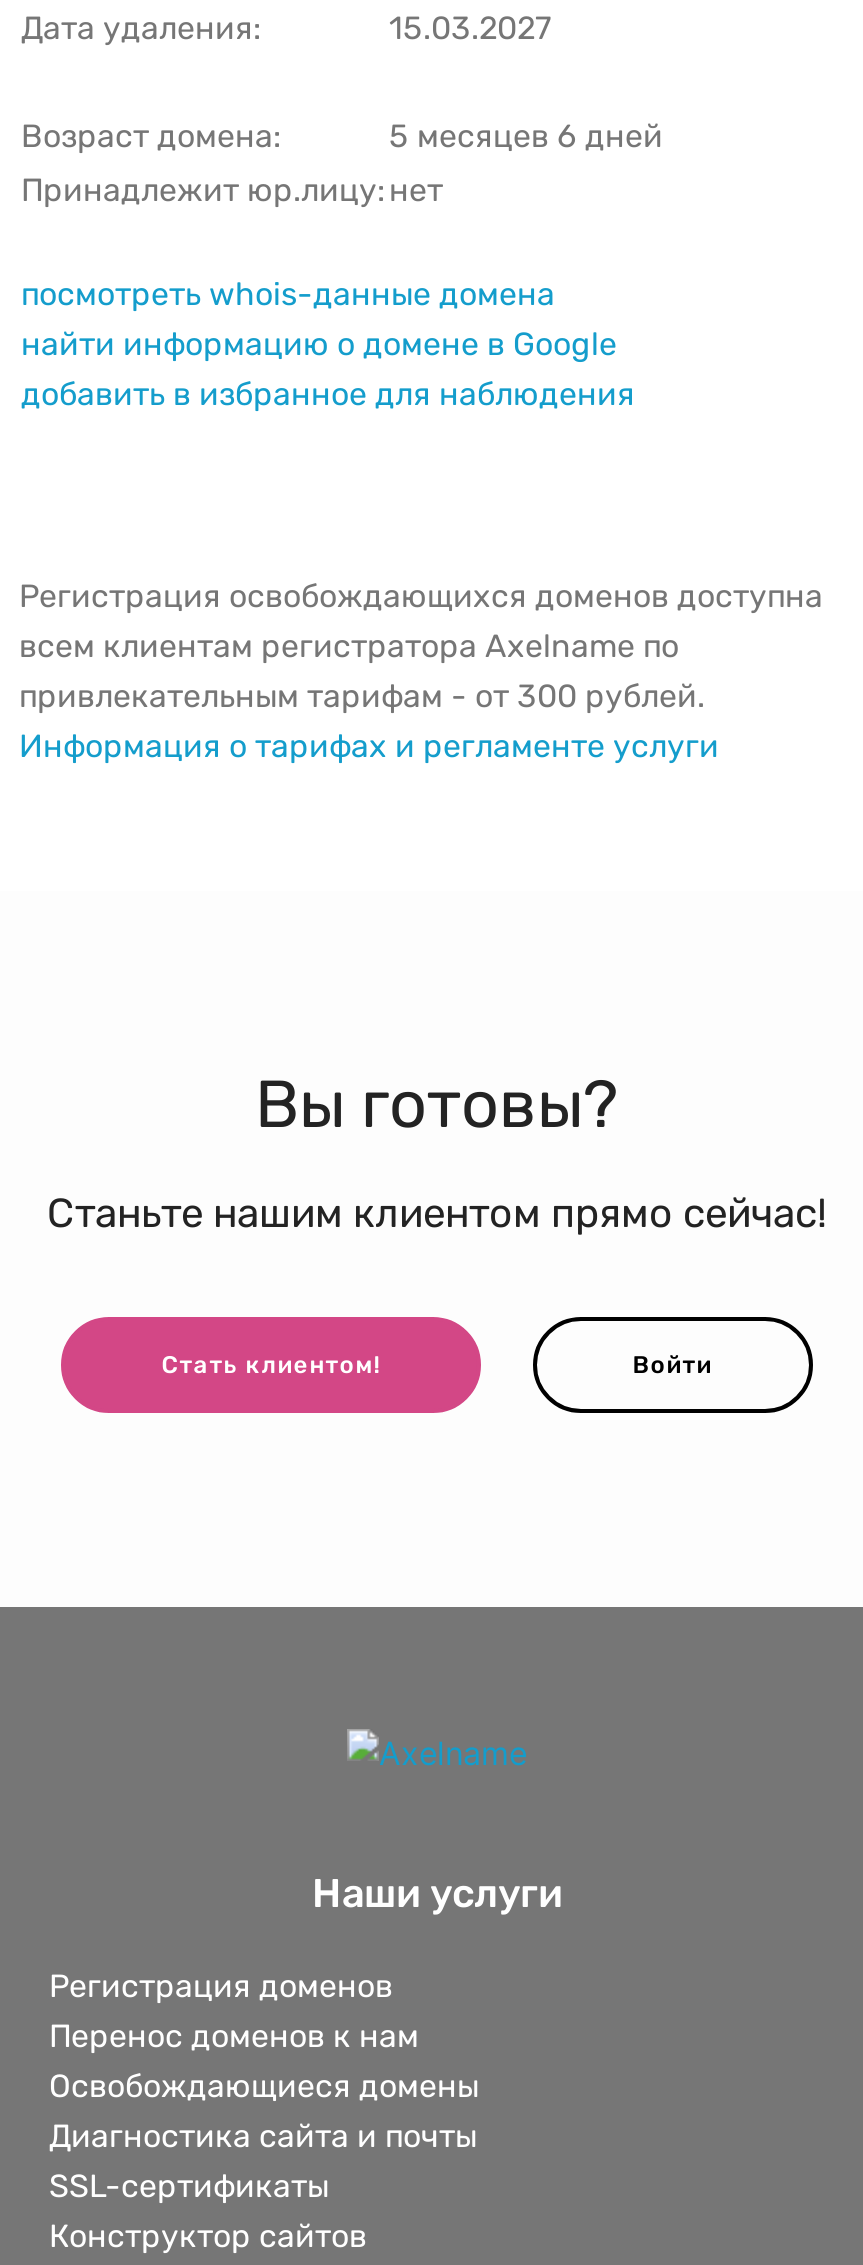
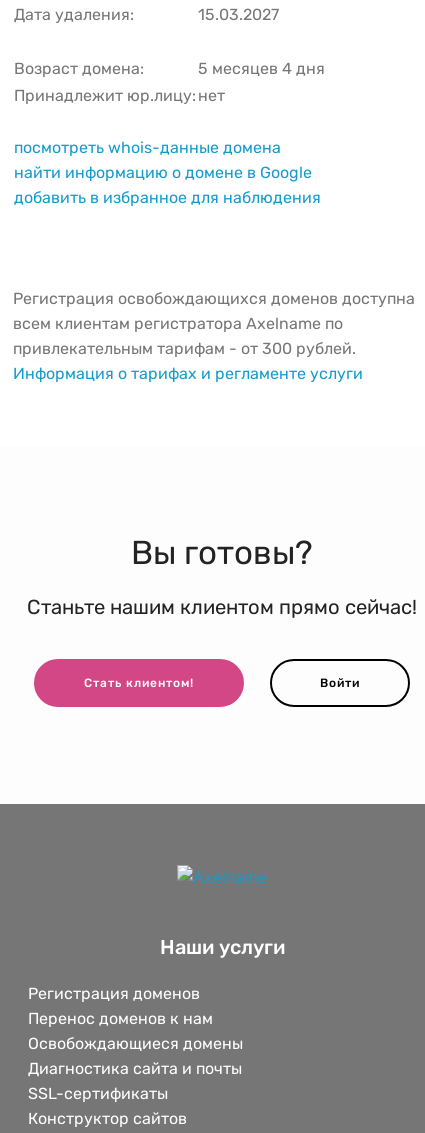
- 5 месяцев 6 дней
+ 5 месяцев 4 дня
